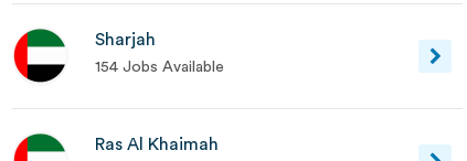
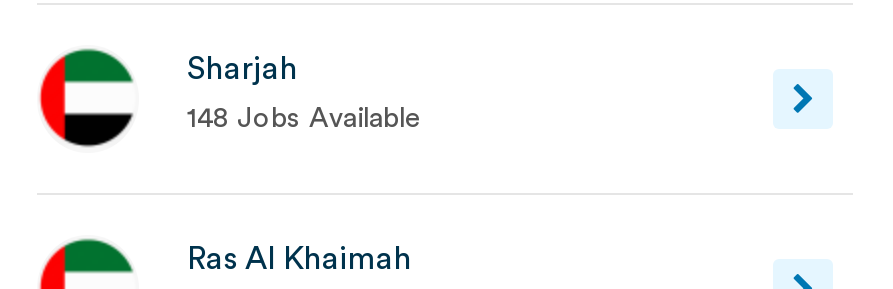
- 154 Jobs Available
+ 148 Jobs Available
